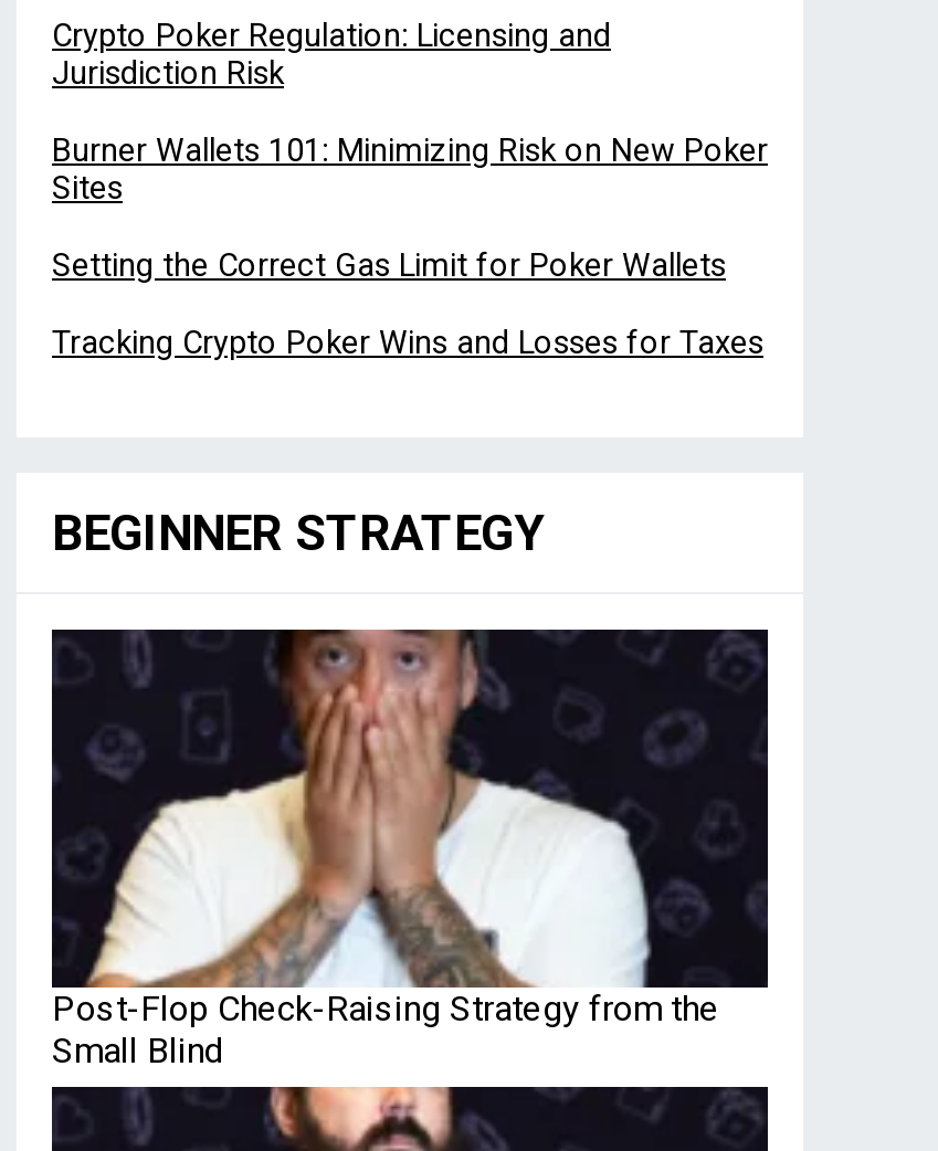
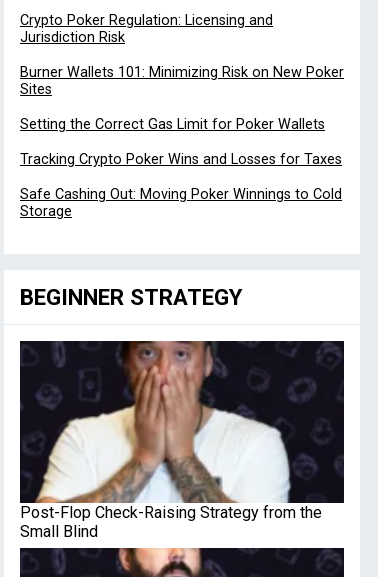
+ Safe Cashing Out: Moving Poker Winnings to Cold
+ Storage
